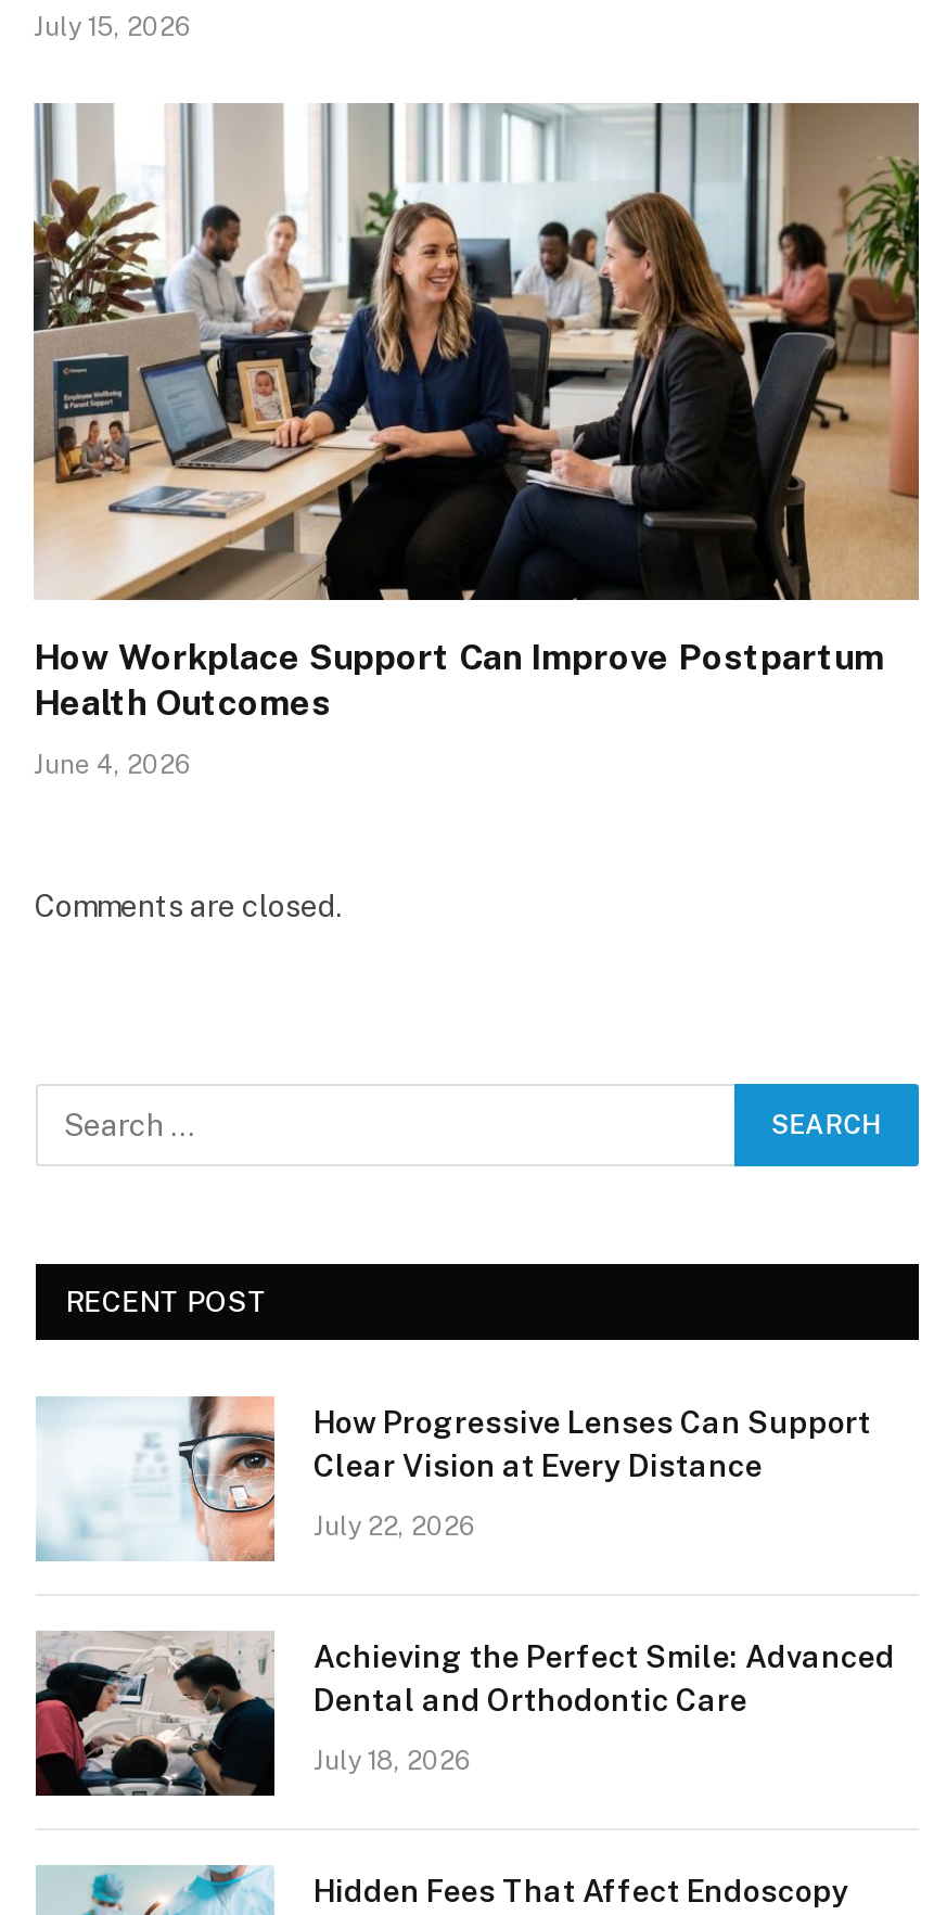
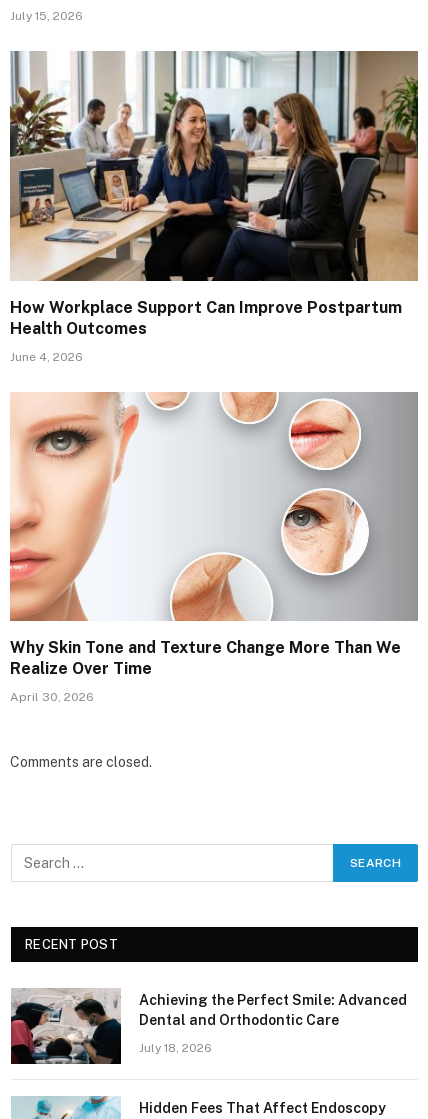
+ [image]
+ Why Skin Tone and Texture Change More Than We
+ Realize Over Time
+ April 30, 2026

moved down: Comments are closed. | RECENT POST

- [image]
- How Progressive Lenses Can Support
- Clear Vision at Every Distance
- July 22, 2026
